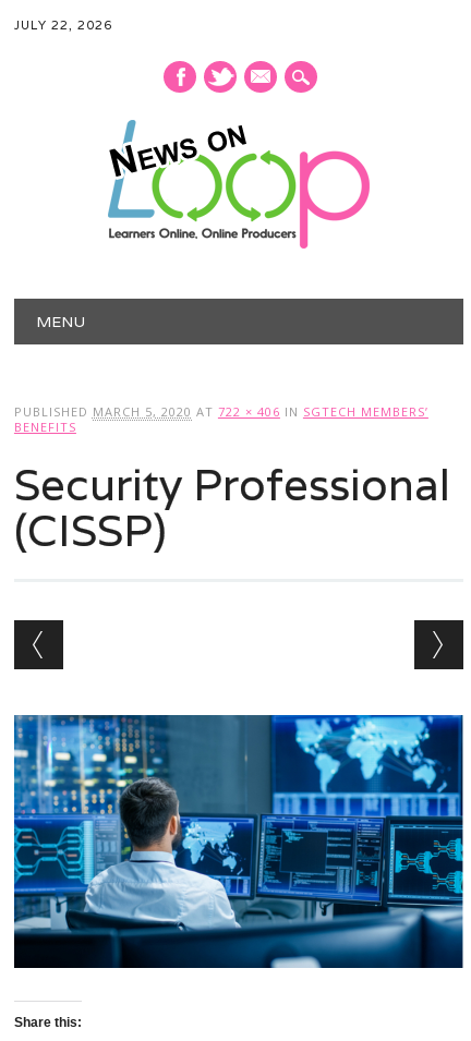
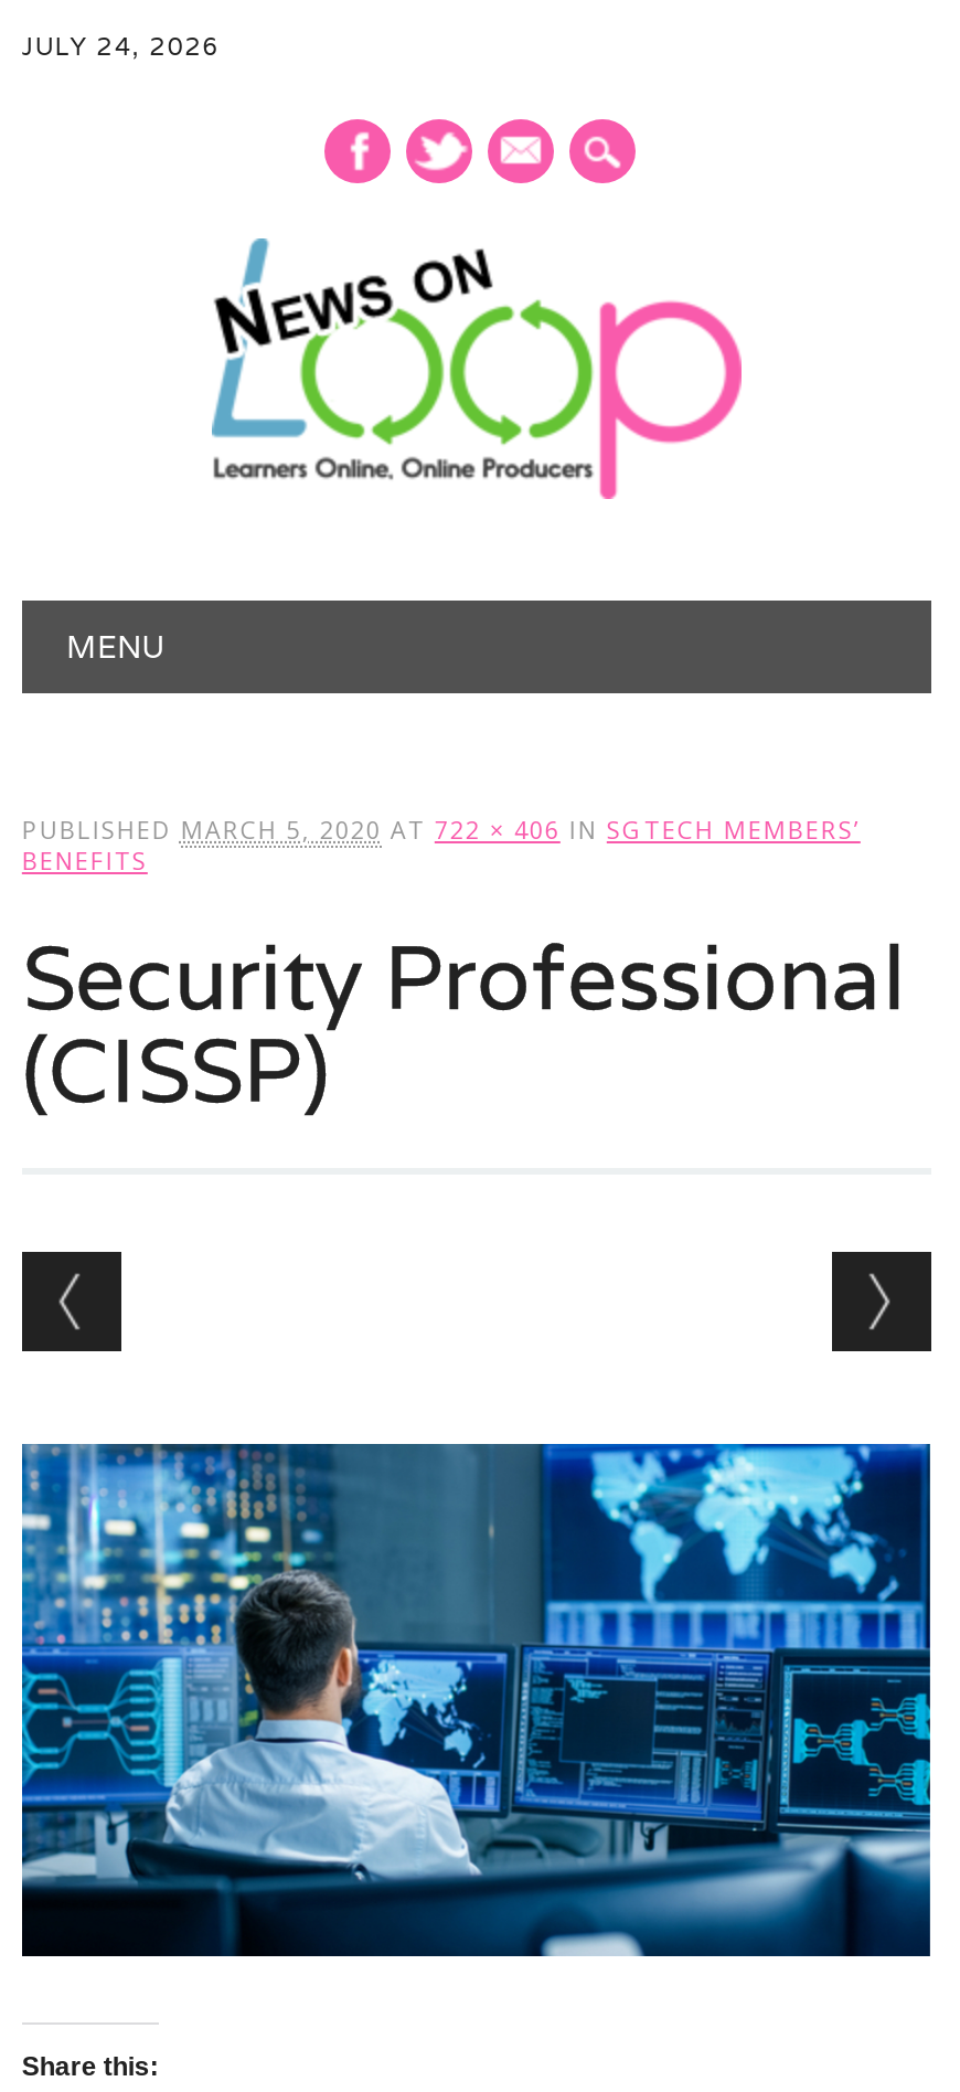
- JULY 22, 2026
+ JULY 24, 2026
